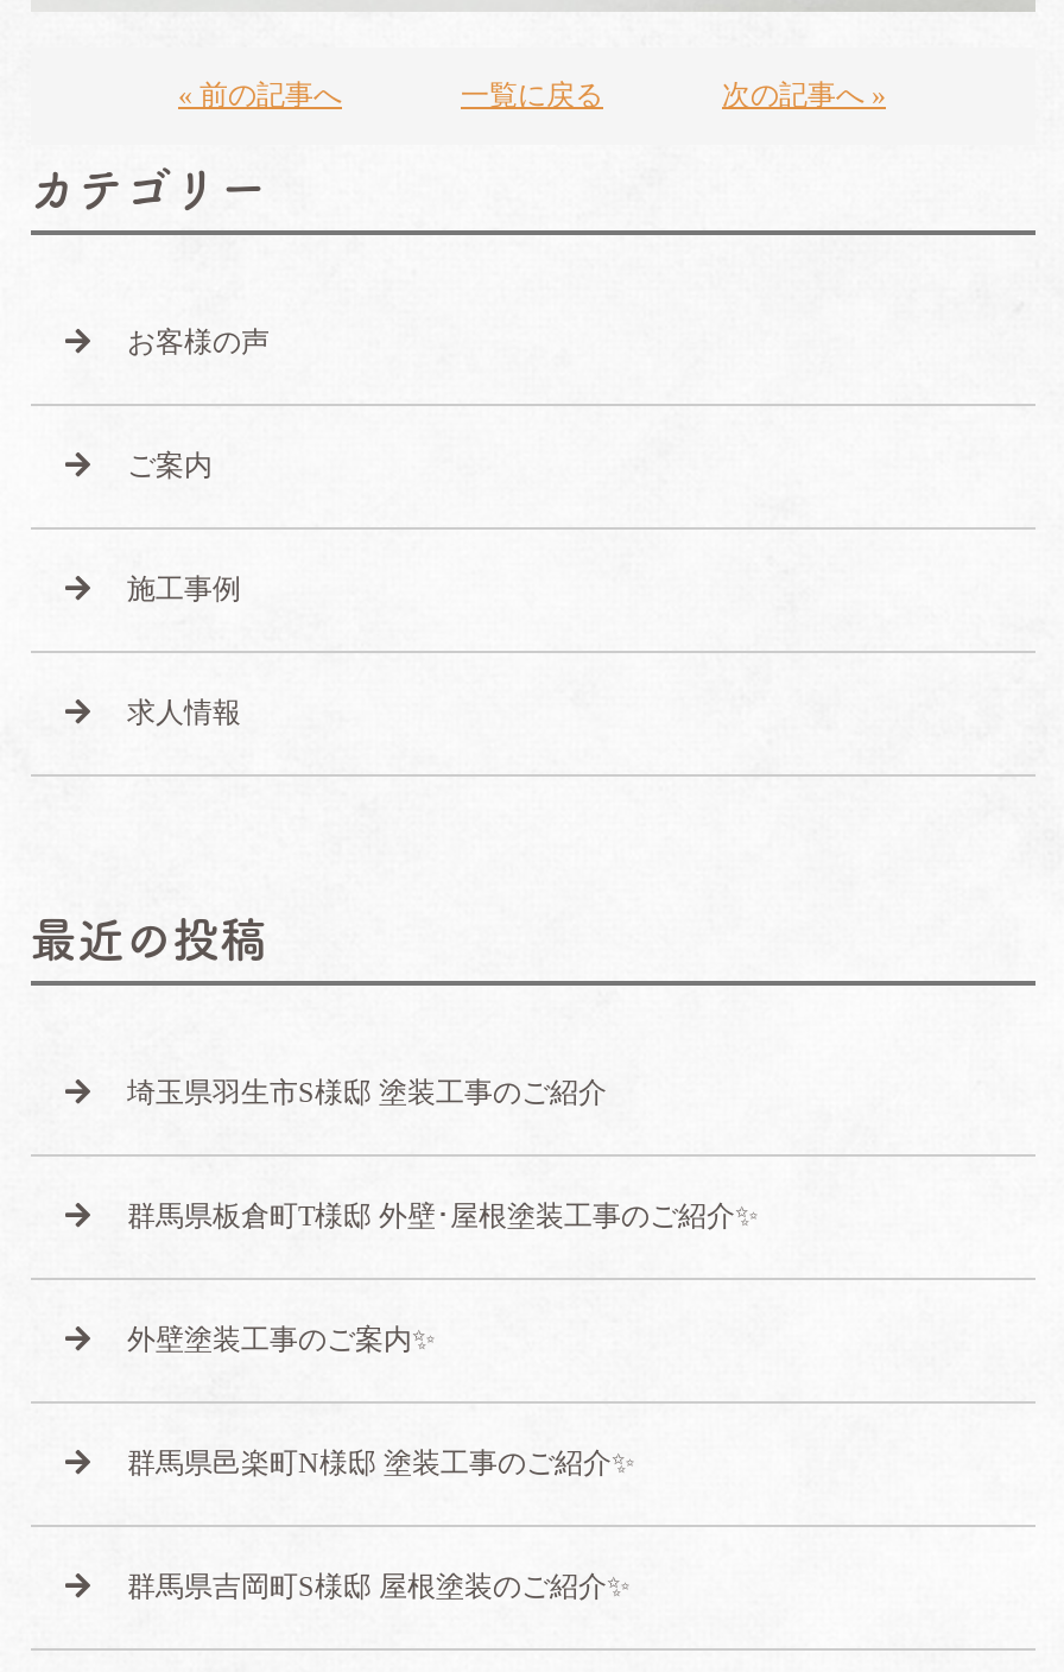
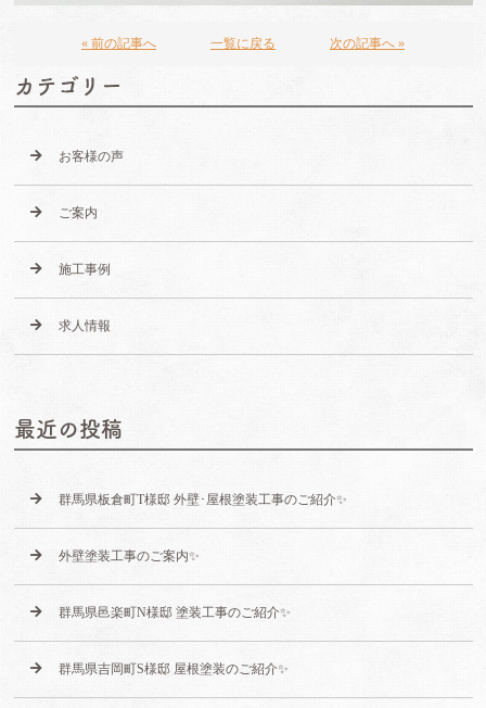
- 埼玉県羽生市S様邸 塗装工事のご紹介
